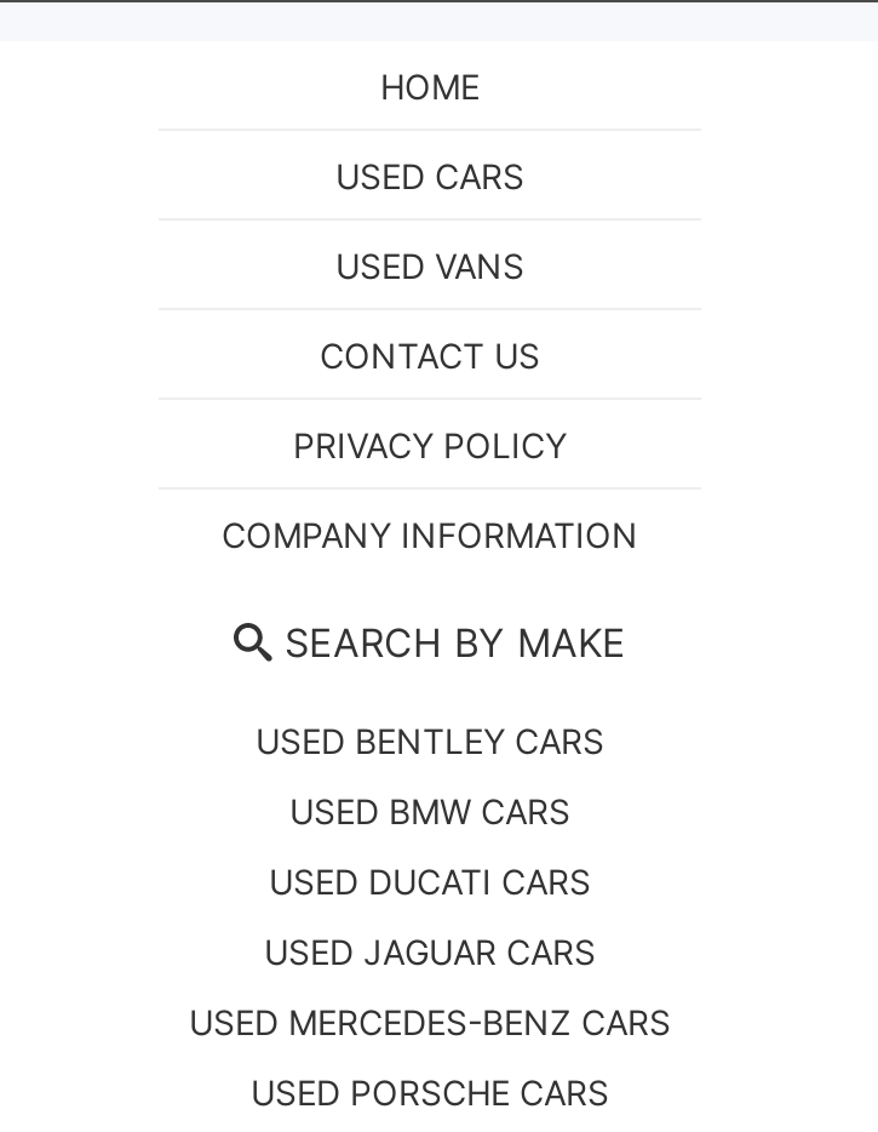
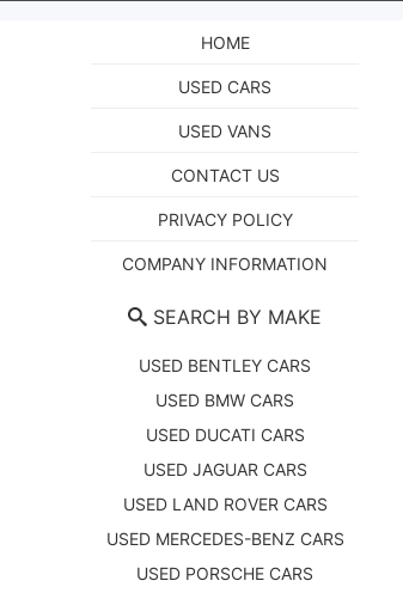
+ USED LAND ROVER CARS
